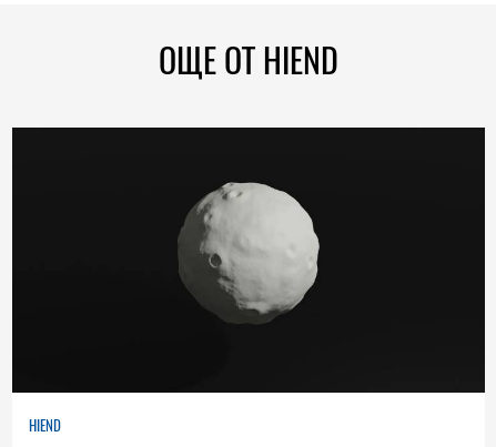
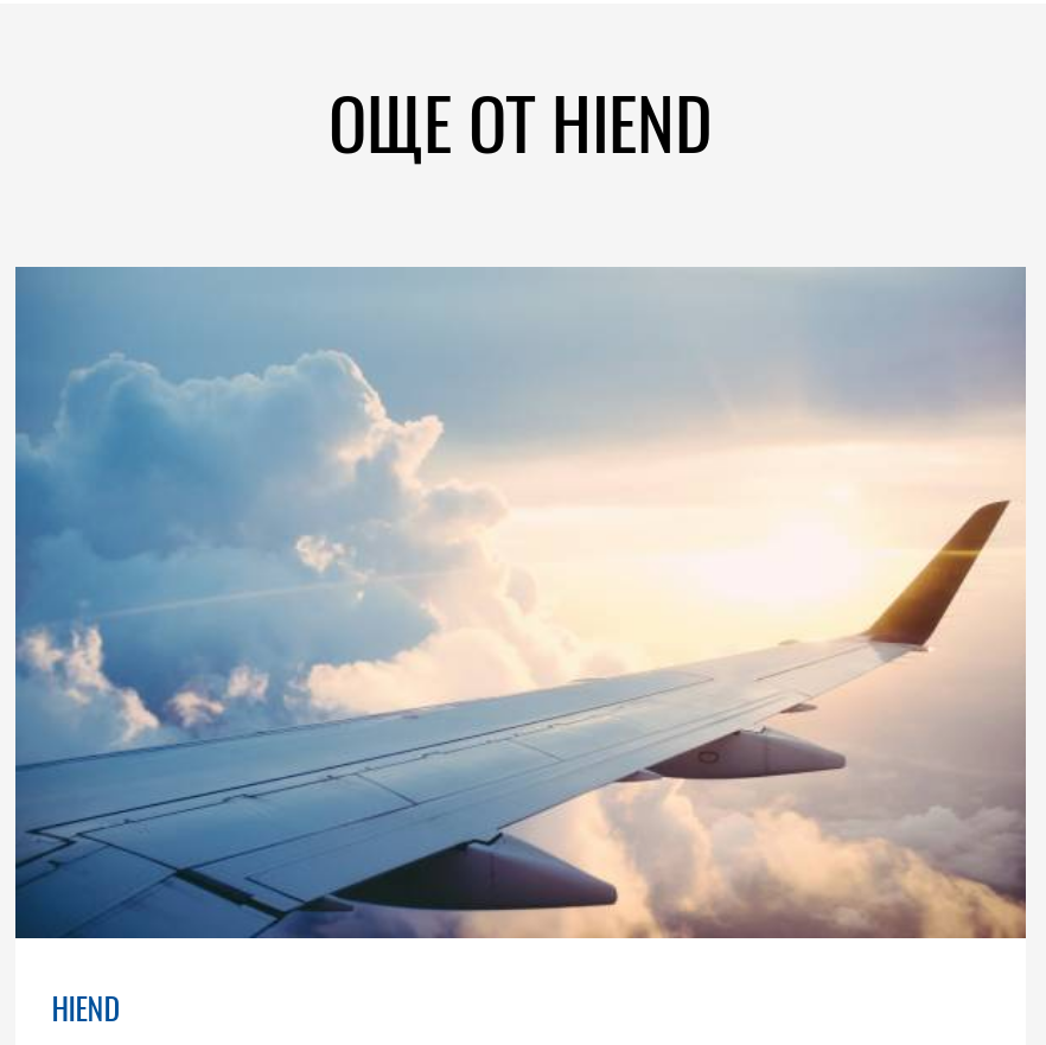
- [image]
+ [image]
